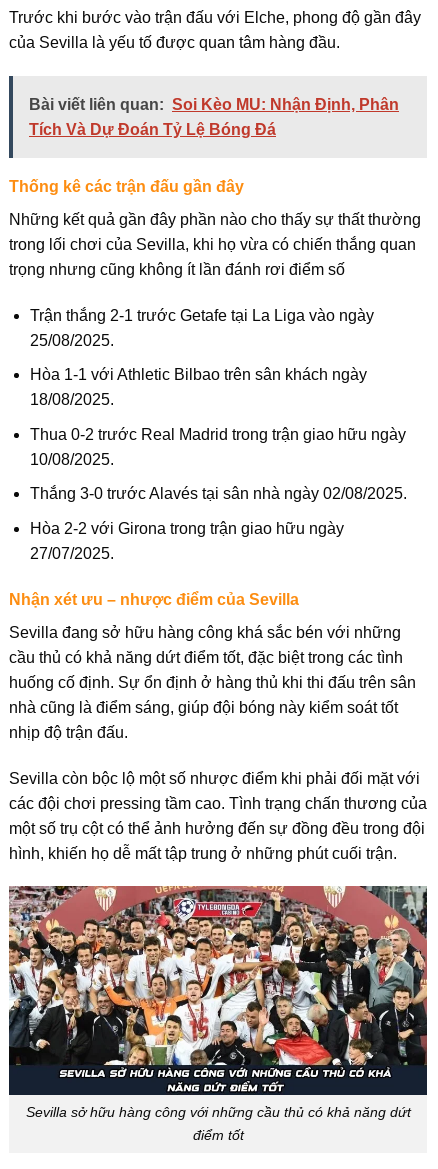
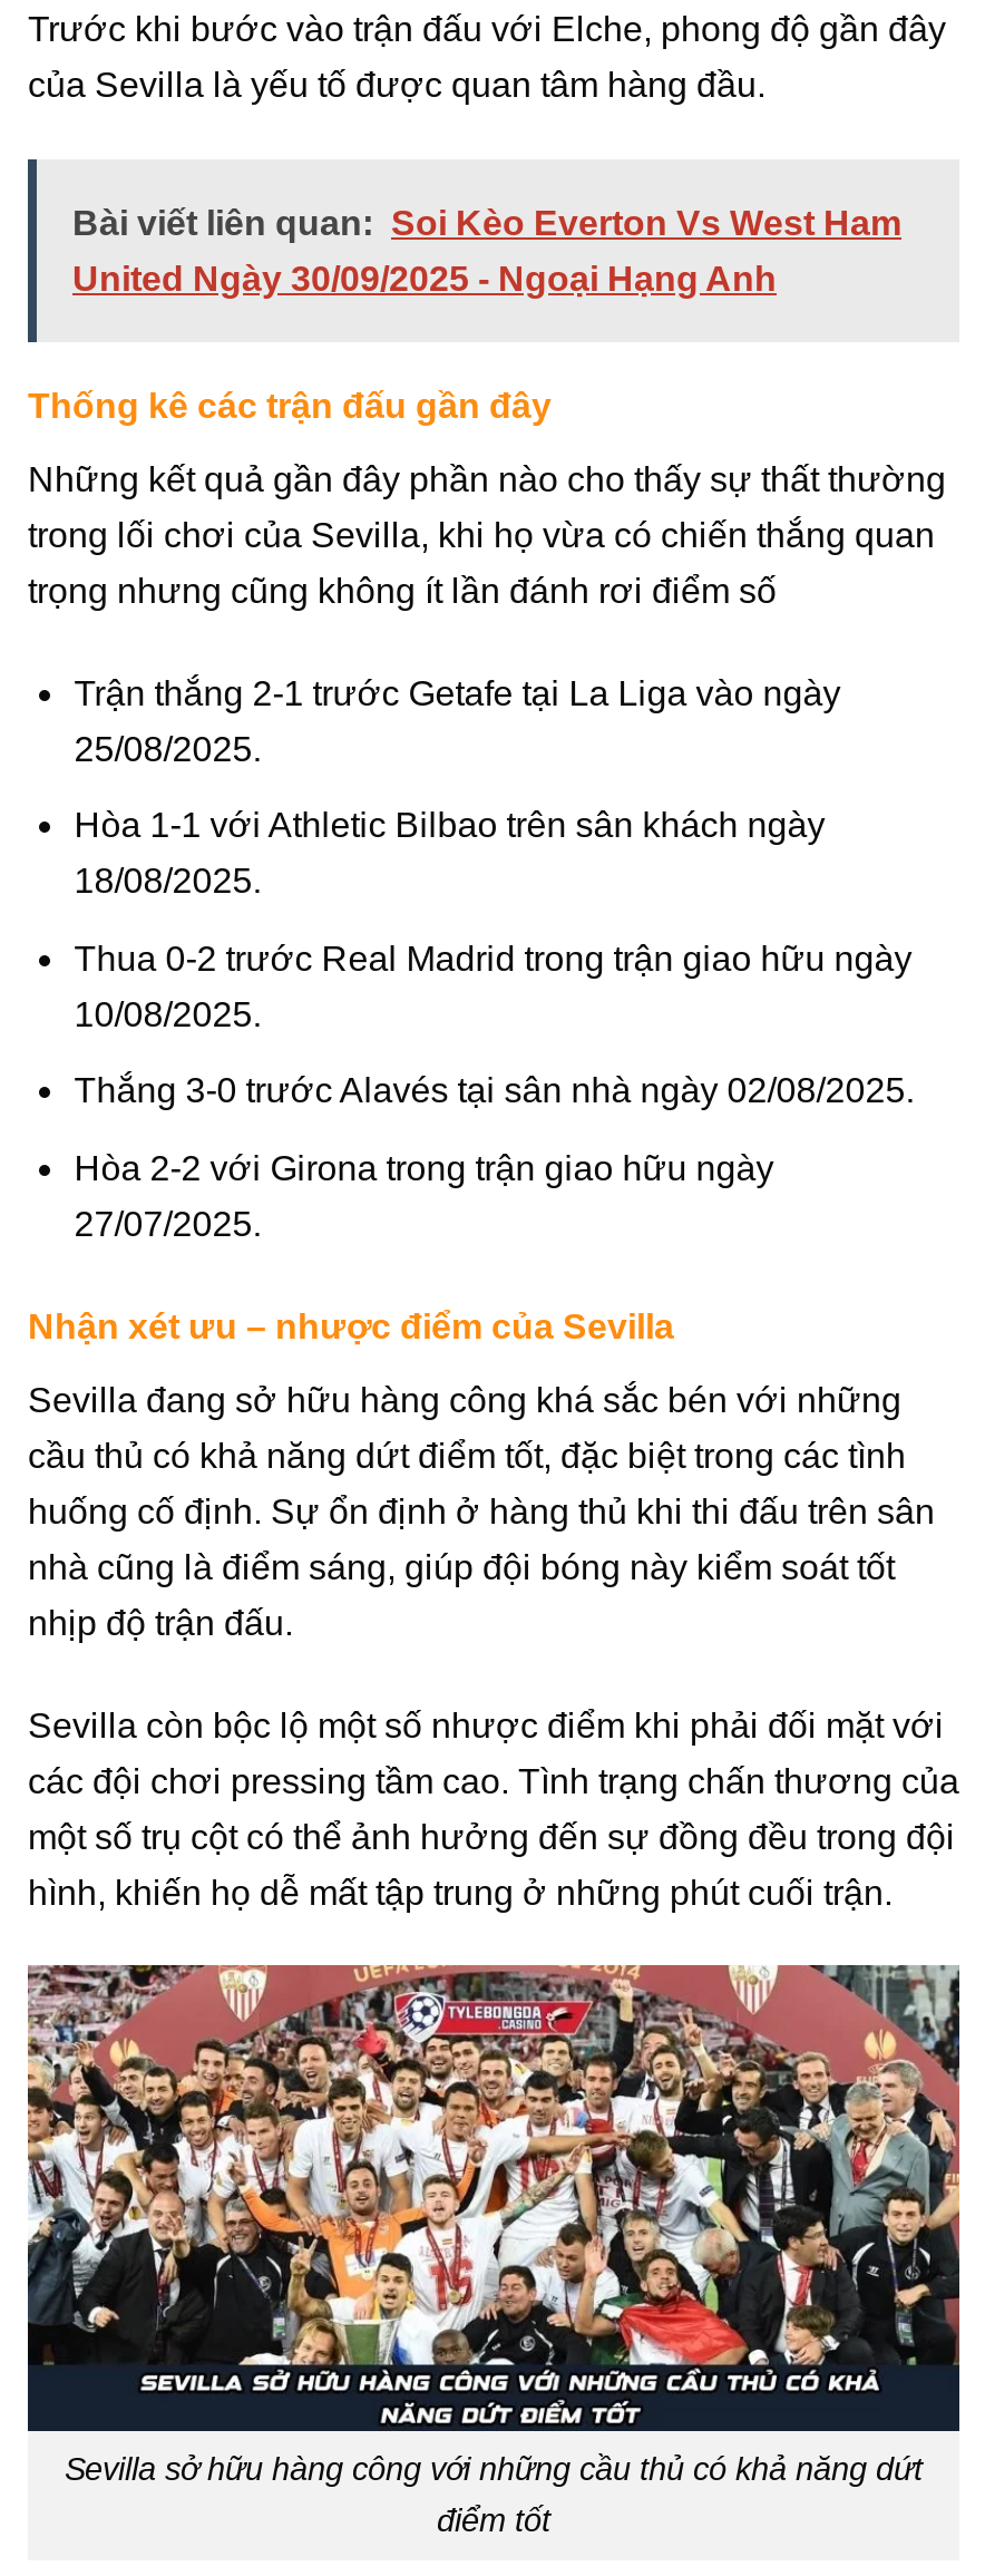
- Bài viết liên quan: Soi Kèo MU: Nhận Định, Phân
+ Bài viết liên quan: Soi Kèo Everton Vs West Ham

- Tích Và Dự Đoán Tỷ Lệ Bóng Đá
+ United Ngày 30/09/2025 - Ngoại Hạng Anh
